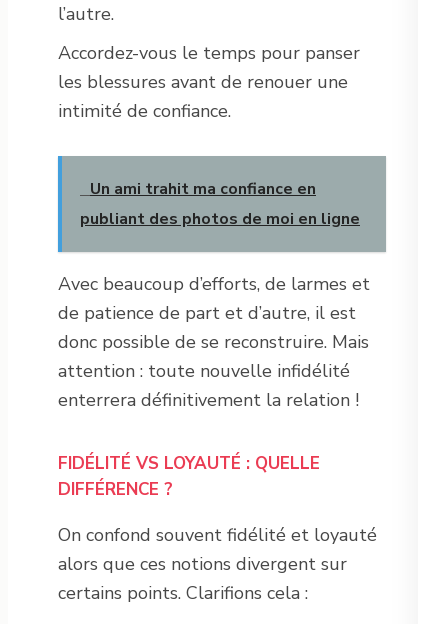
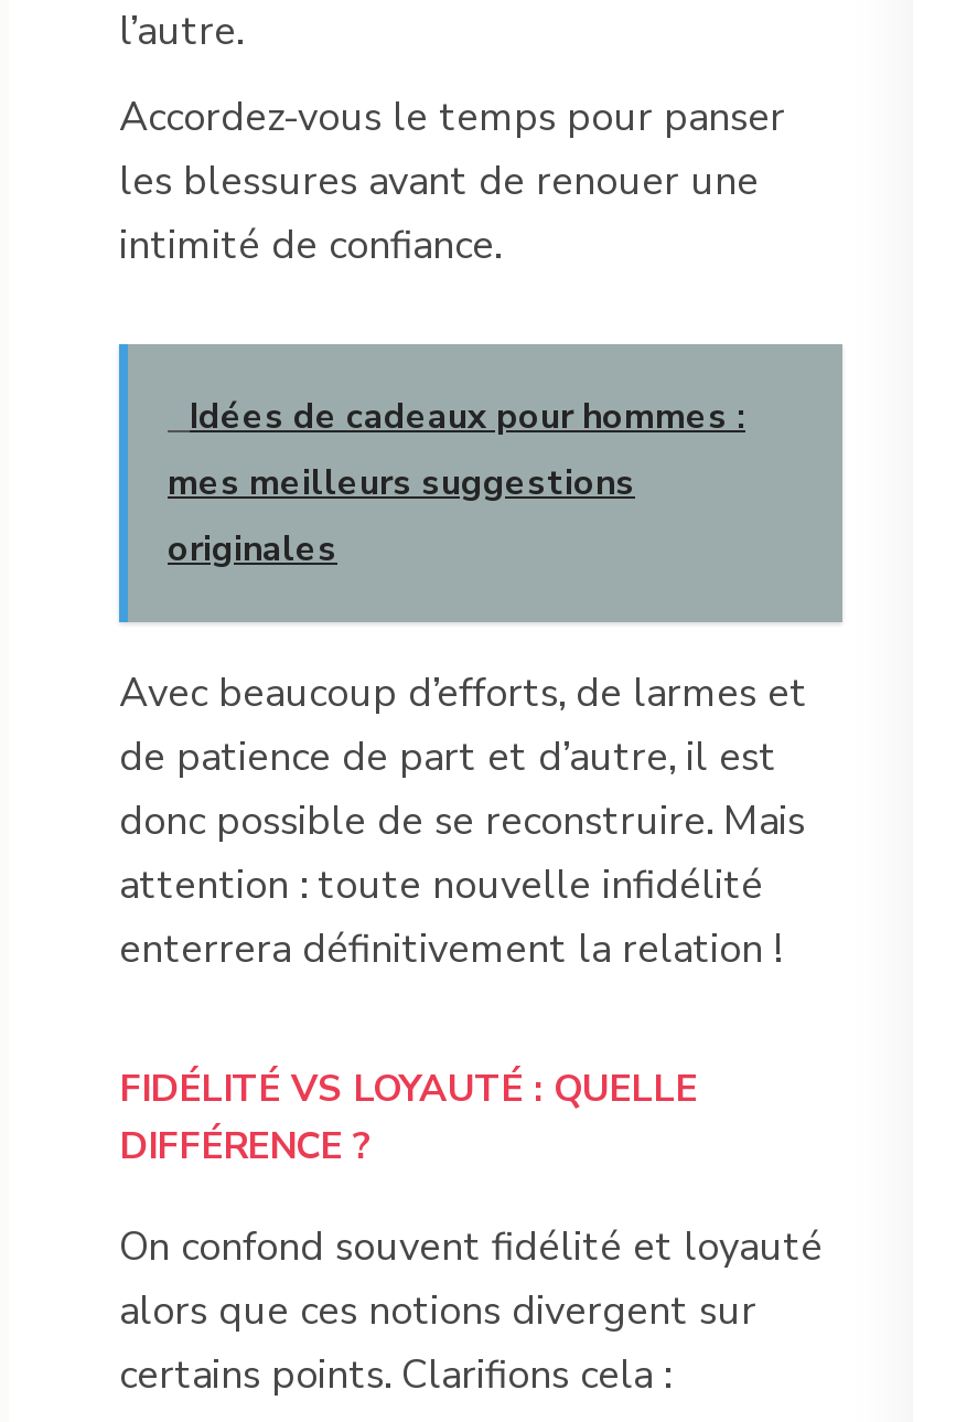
- Un ami trahit ma confiance en
- publiant des photos de moi en ligne
+ Idées de cadeaux pour hommes :
+ mes meilleurs suggestions
+ originales
